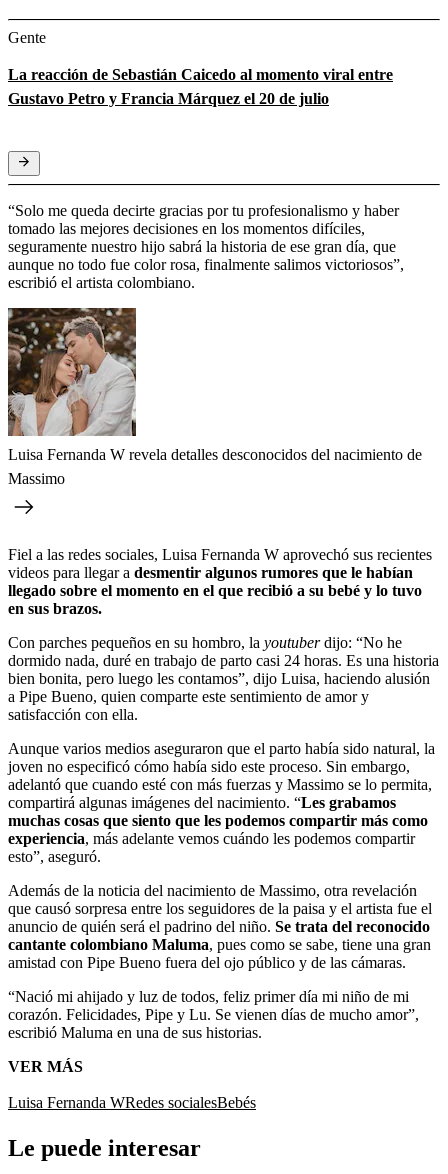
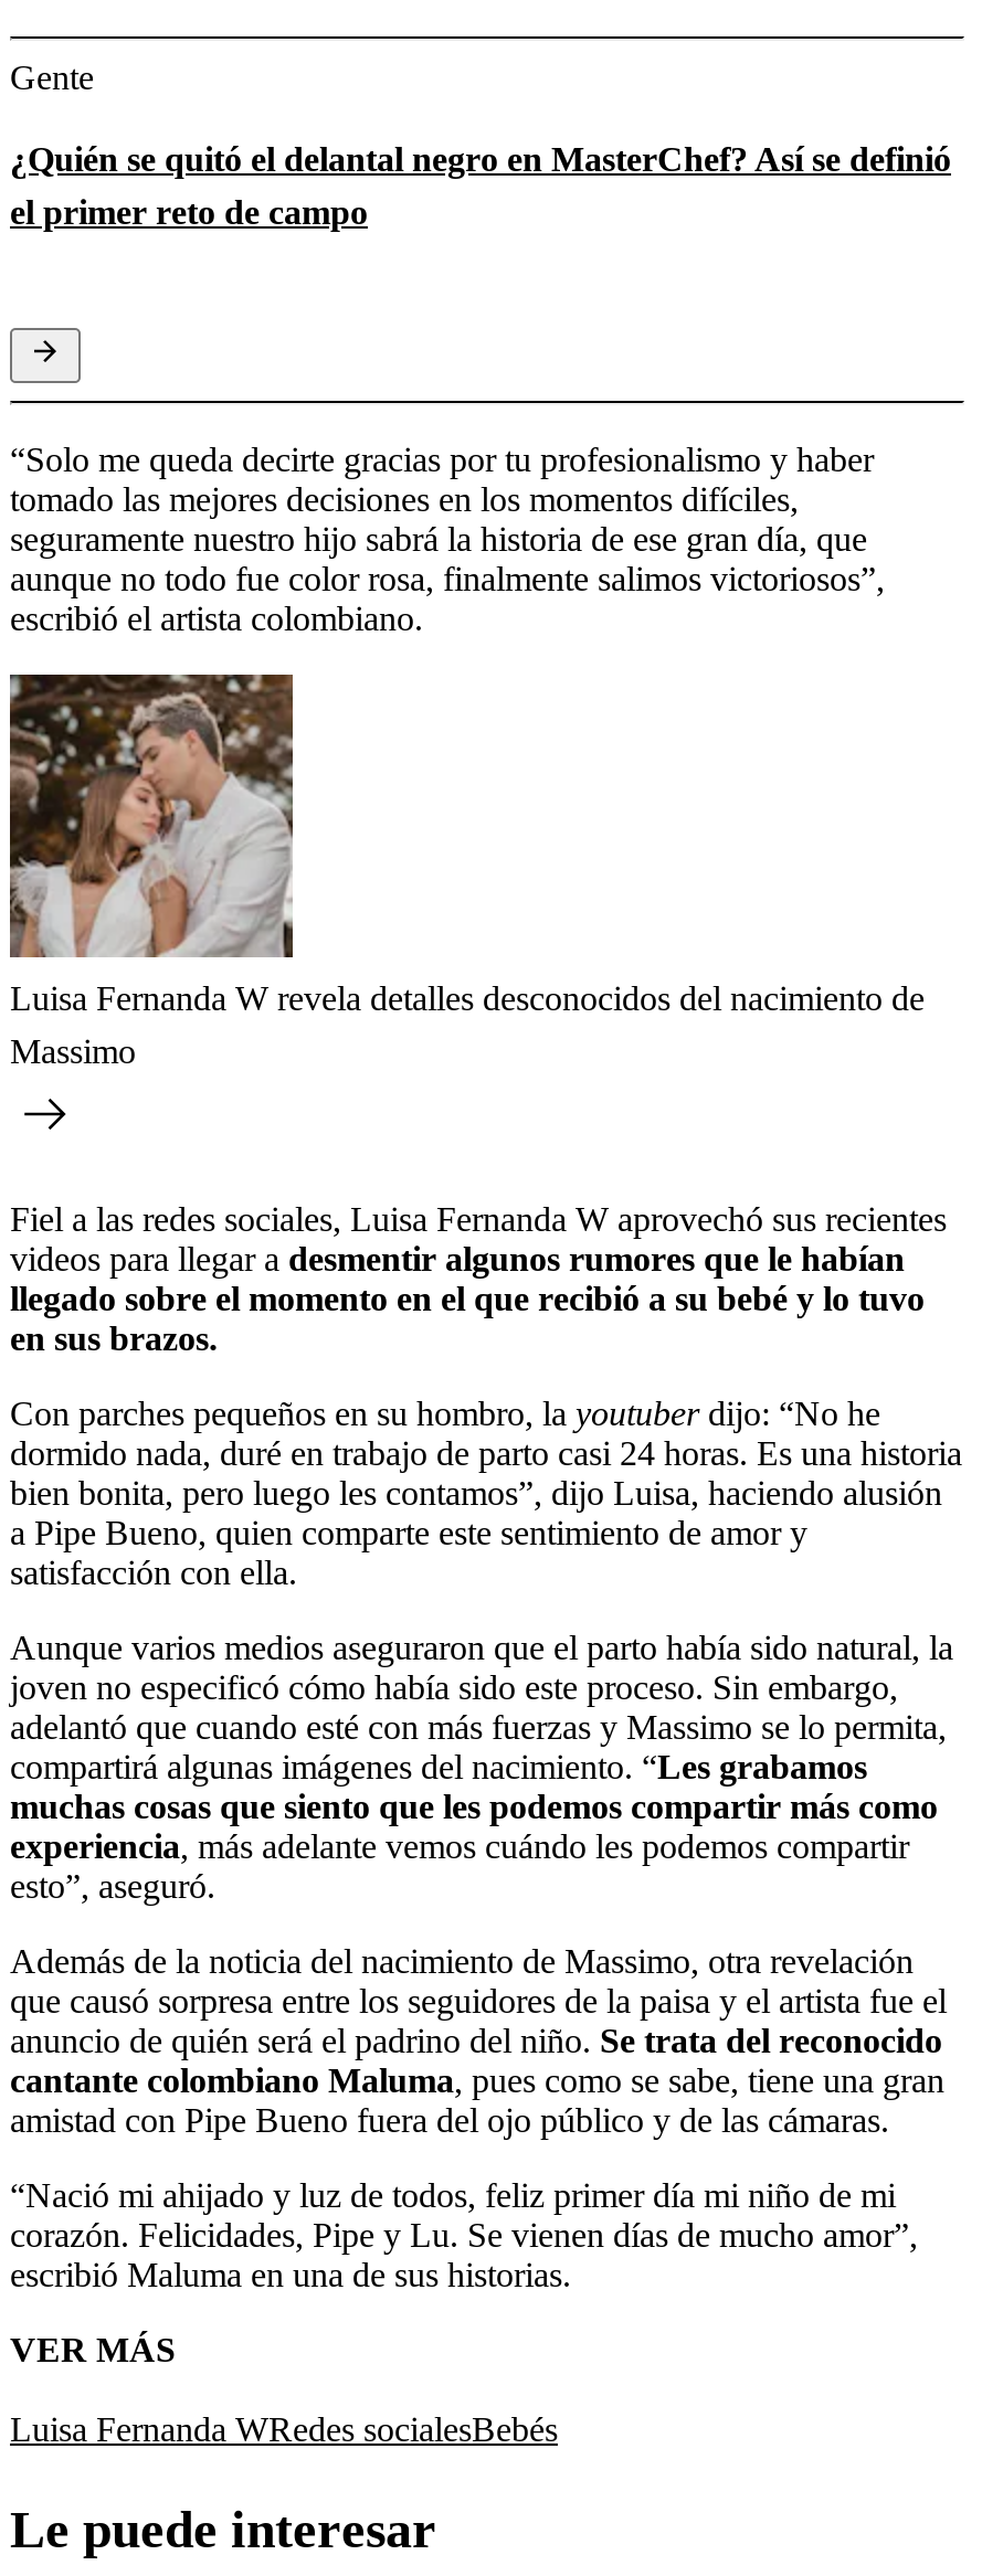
- La reacción de Sebastián Caicedo al momento viral entre
- Gustavo Petro y Francia Márquez el 20 de julio
+ ¿Quién se quitó el delantal negro en MasterChef? Así se definió
+ el primer reto de campo
